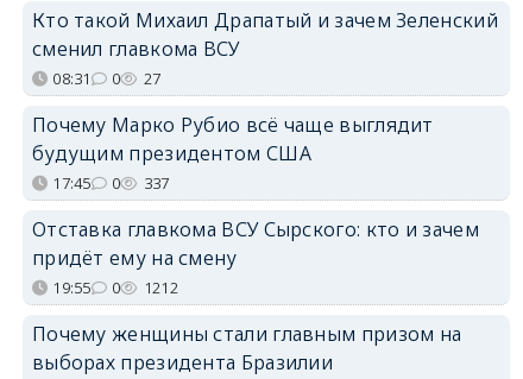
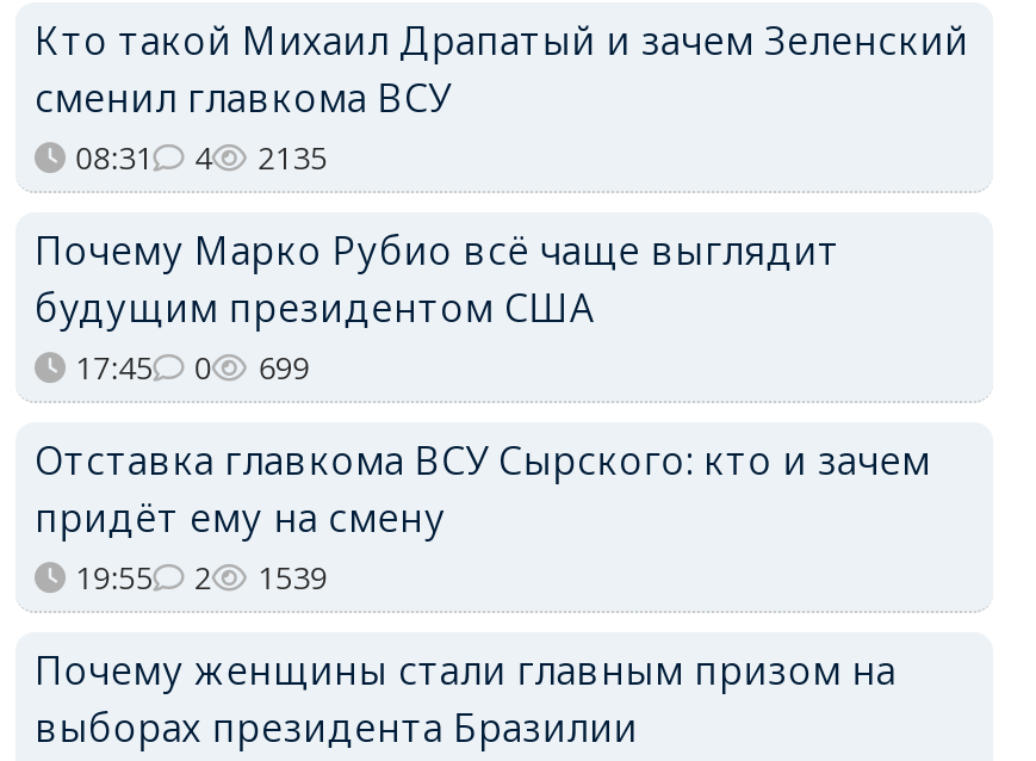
- 0
+ 4

- 27
+ 2135

- 17:45 0 337
+ 17:45 0 699

- 0
+ 2

- 1212
+ 1539
